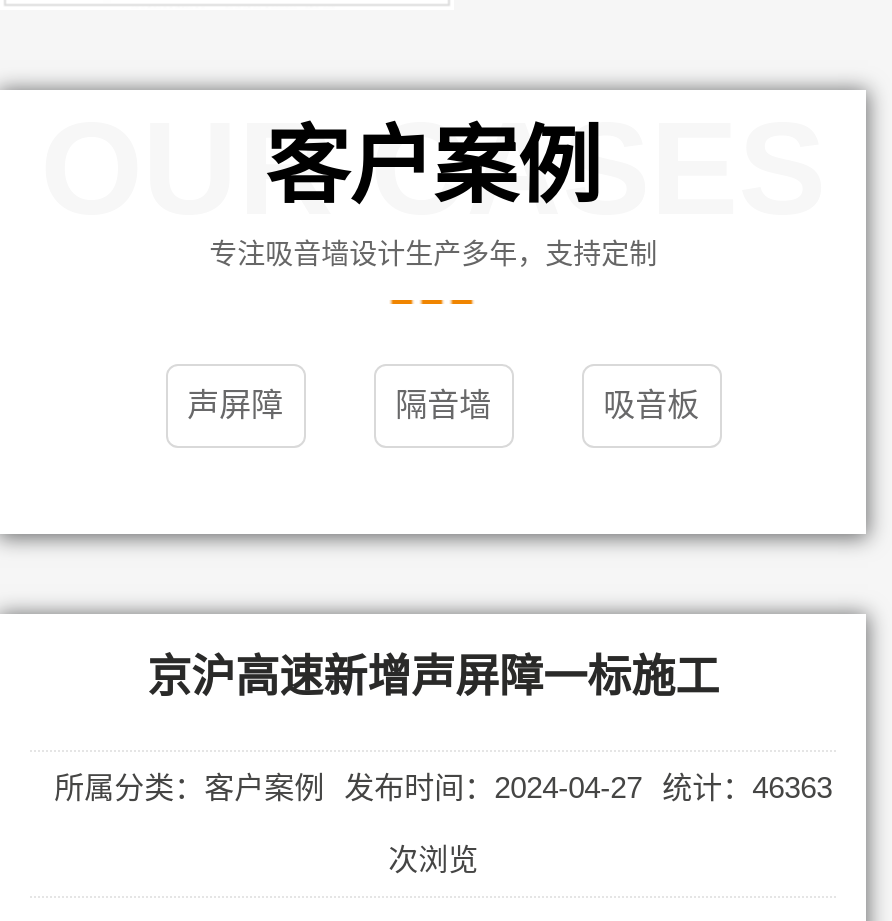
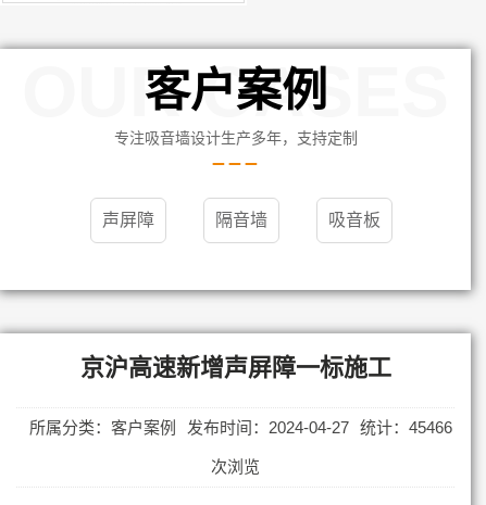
- 所属分类：客户案例 发布时间：2024-04-27 统计：46363
+ 所属分类：客户案例 发布时间：2024-04-27 统计：45466
